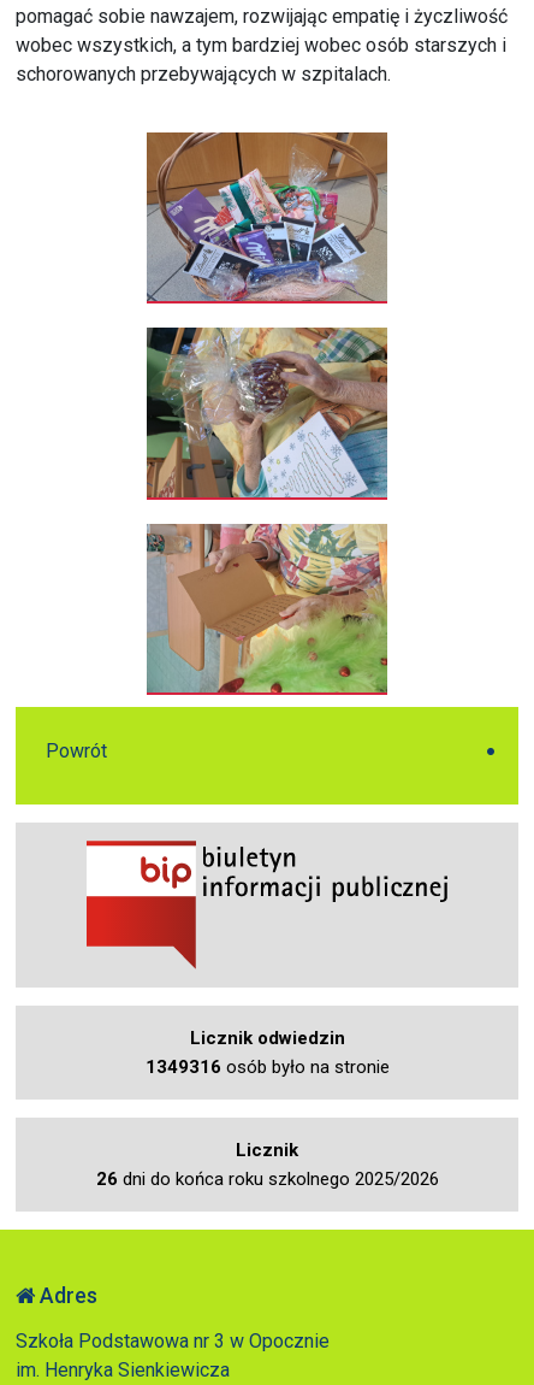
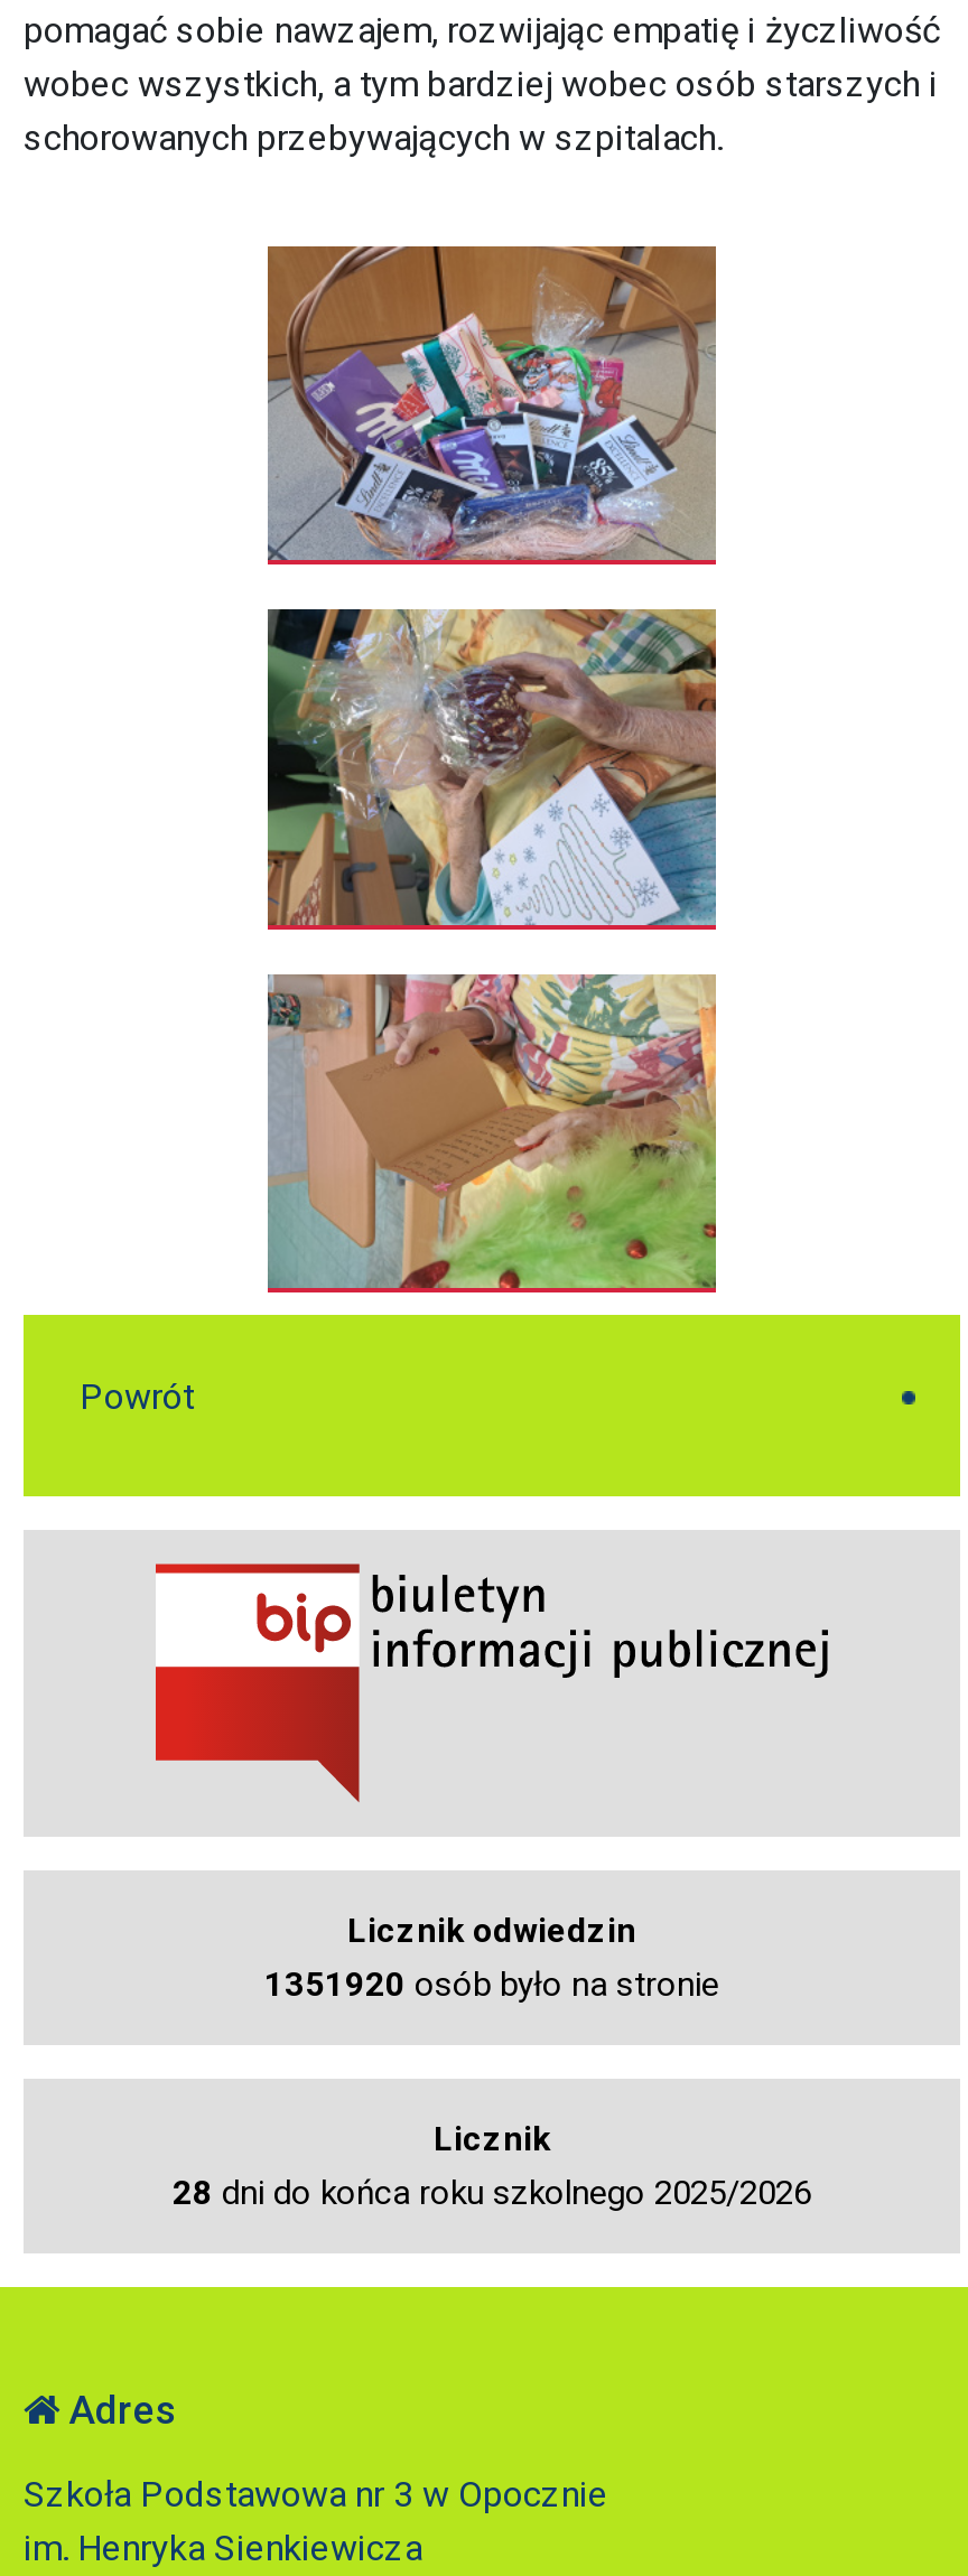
- 1349316 osób było na stronie
+ 1351920 osób było na stronie

- 26 dni do końca roku szkolnego 2025/2026
+ 28 dni do końca roku szkolnego 2025/2026
